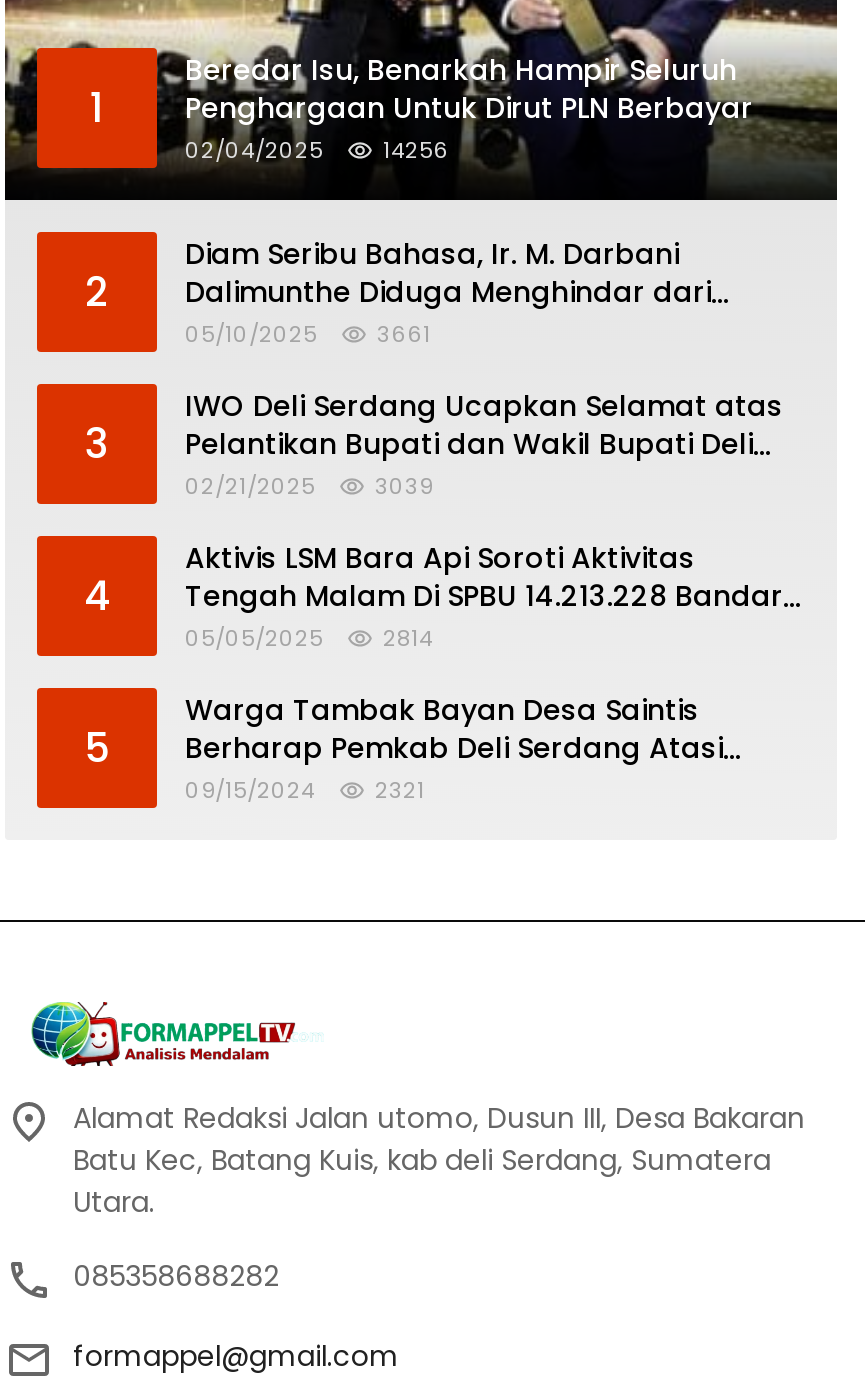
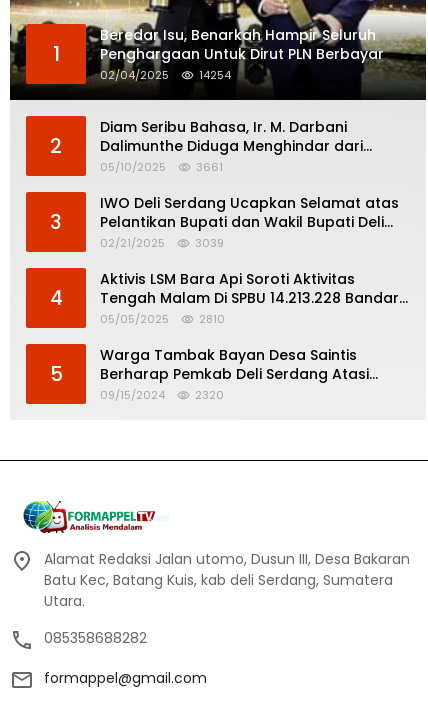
- 02/04/2025 14256
+ 02/04/2025 14254

- 2814
+ 2810

- 2321
+ 2320
